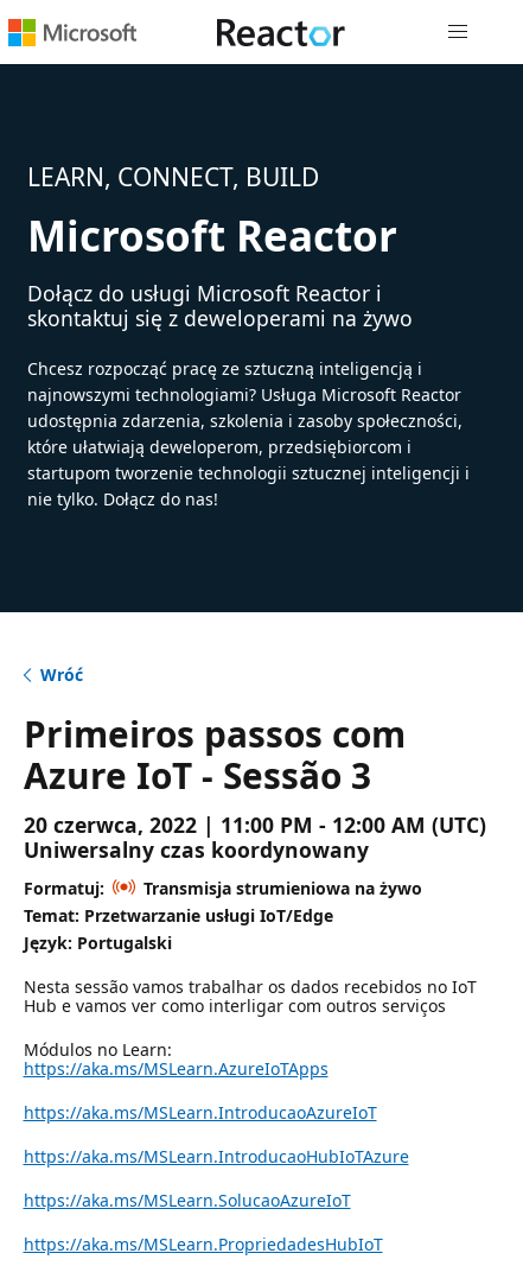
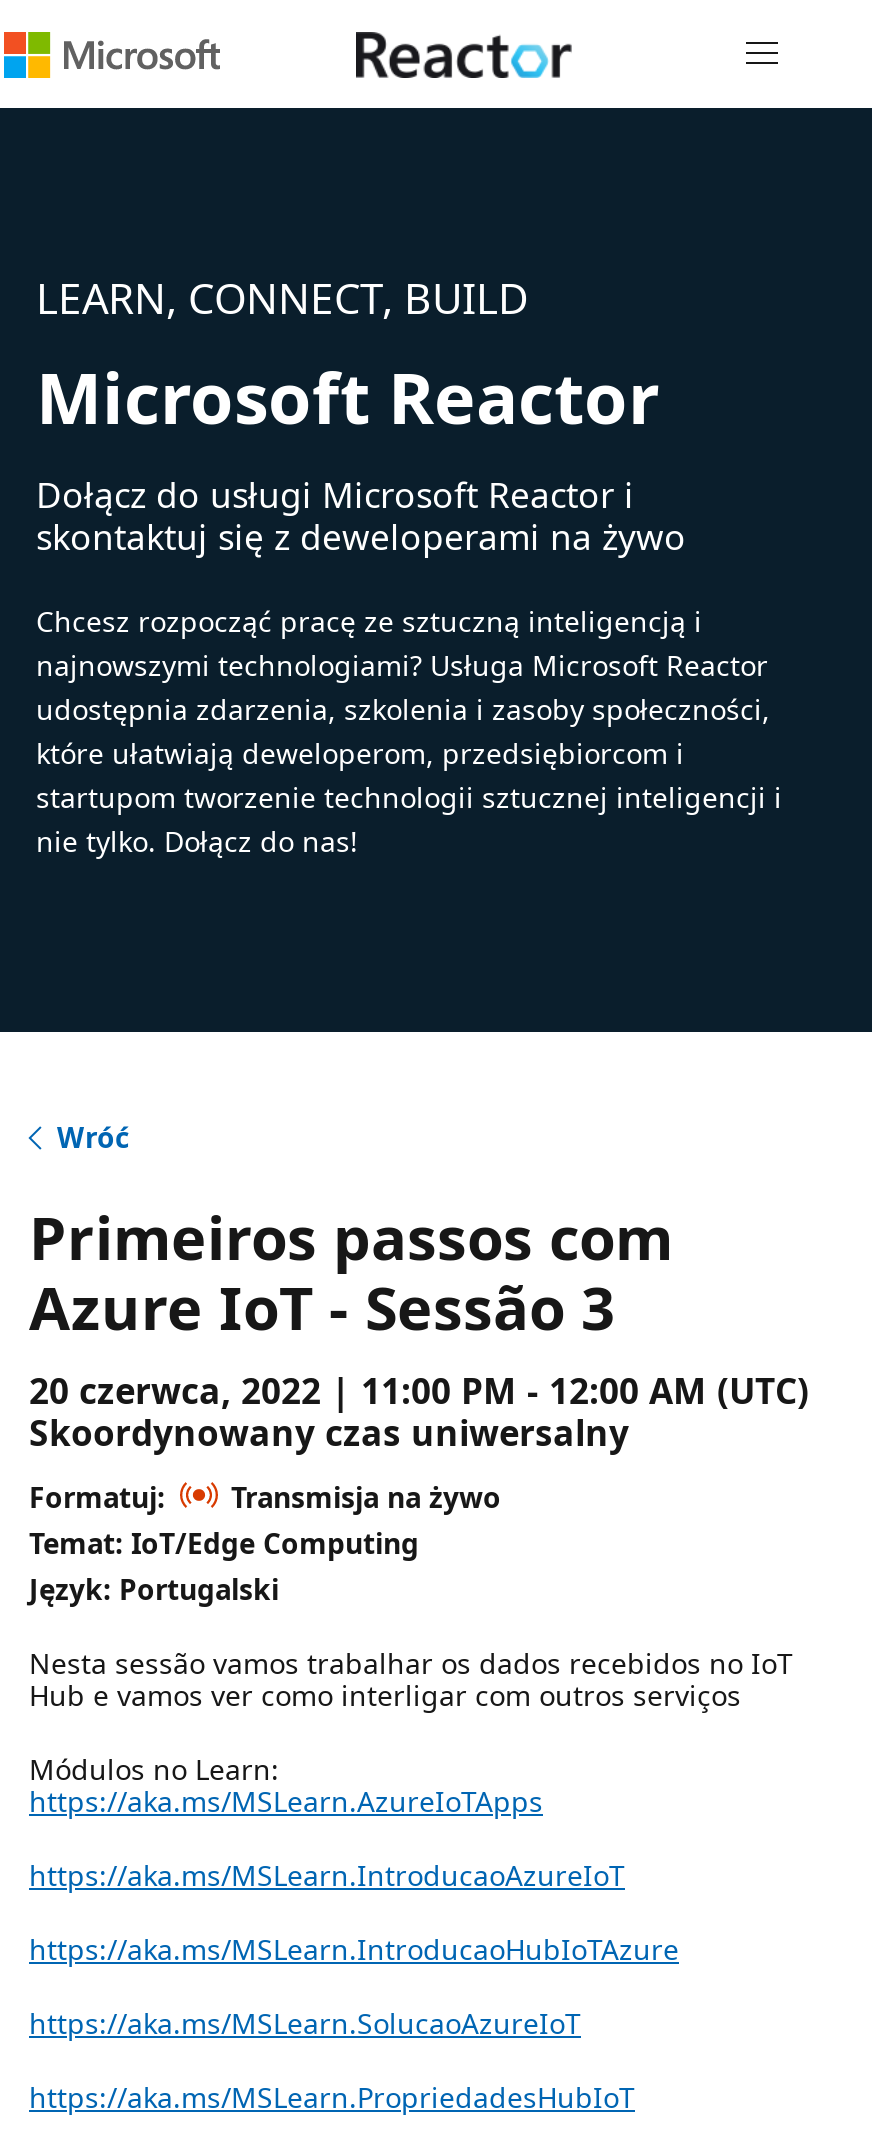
- Uniwersalny czas koordynowany
+ Skoordynowany czas uniwersalny

- Transmisja strumieniowa na żywo
- Temat: Przetwarzanie usługi IoT/Edge
+ Transmisja na żywo
+ Temat: IoT/Edge Computing
